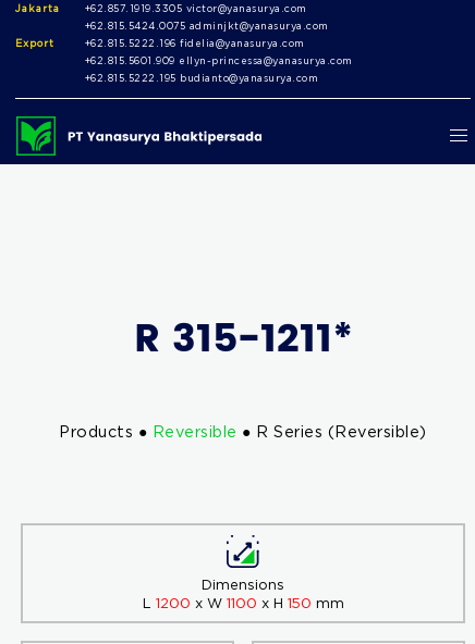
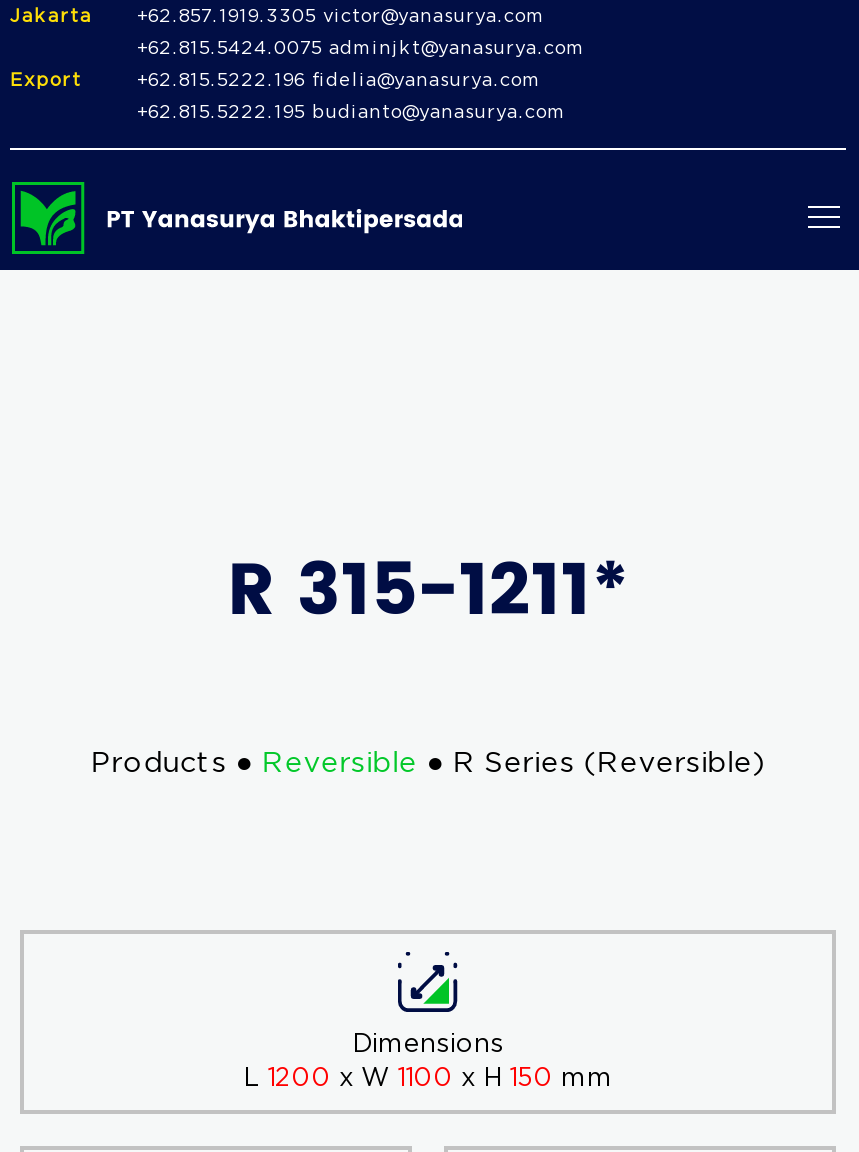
- +62.815.5601.909 ellyn-princessa@yanasurya.com
